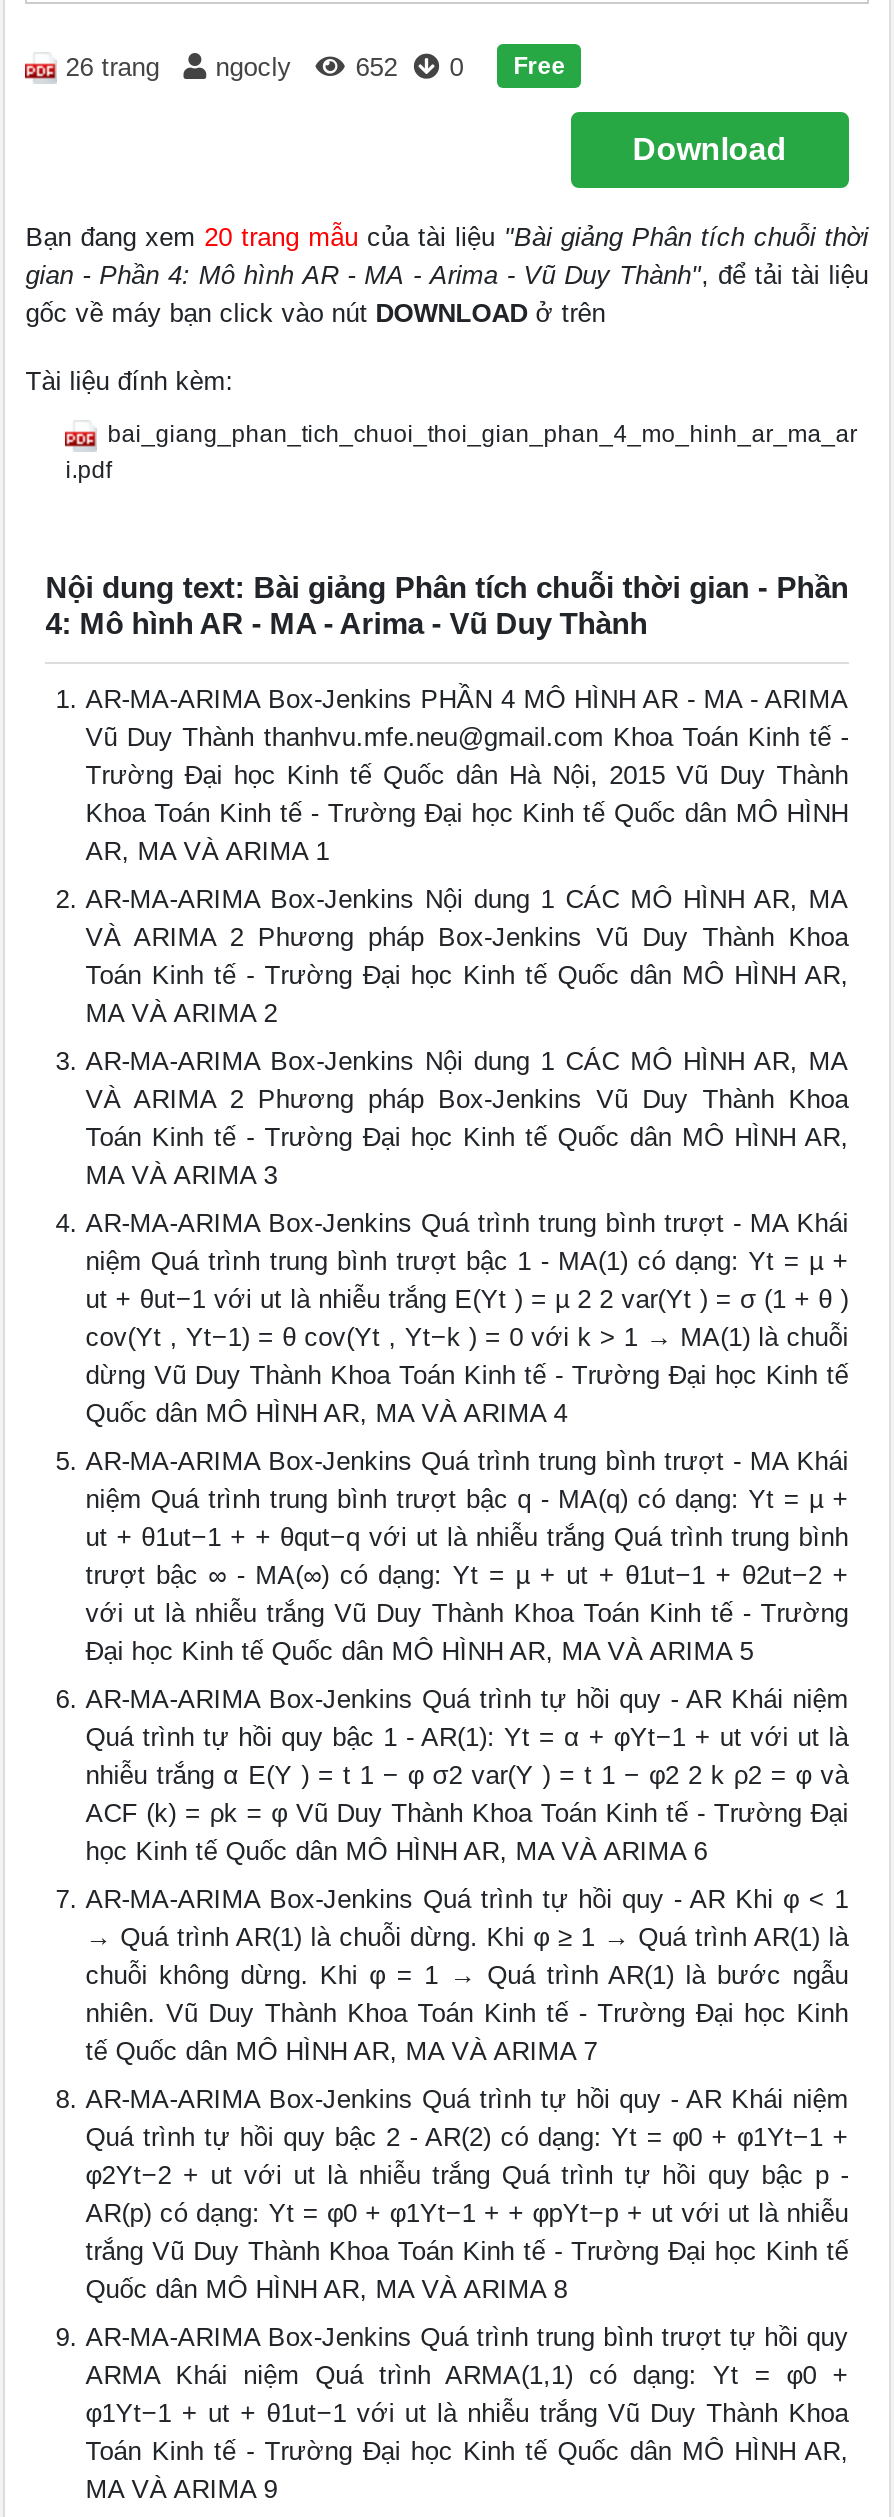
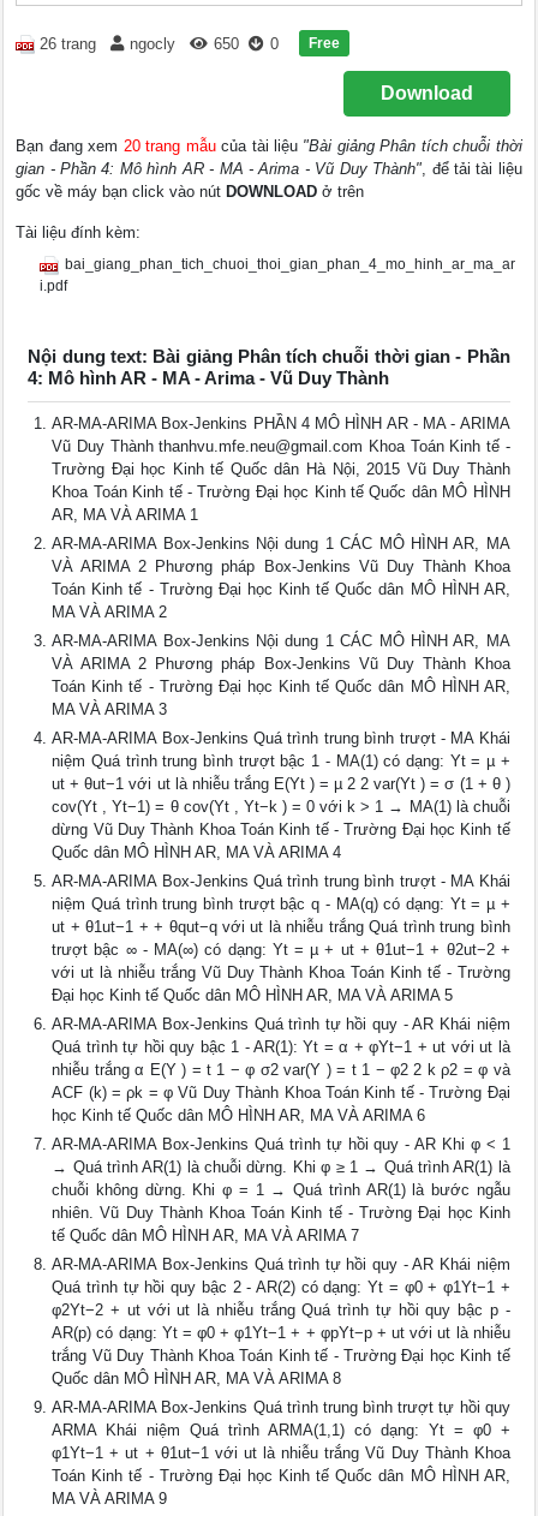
- 652 0 Free
+ 650 0 Free
